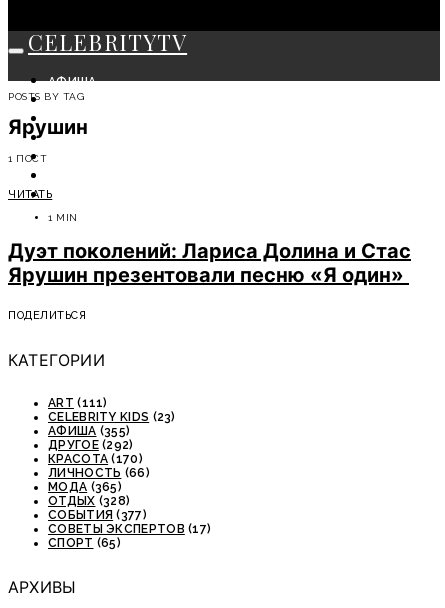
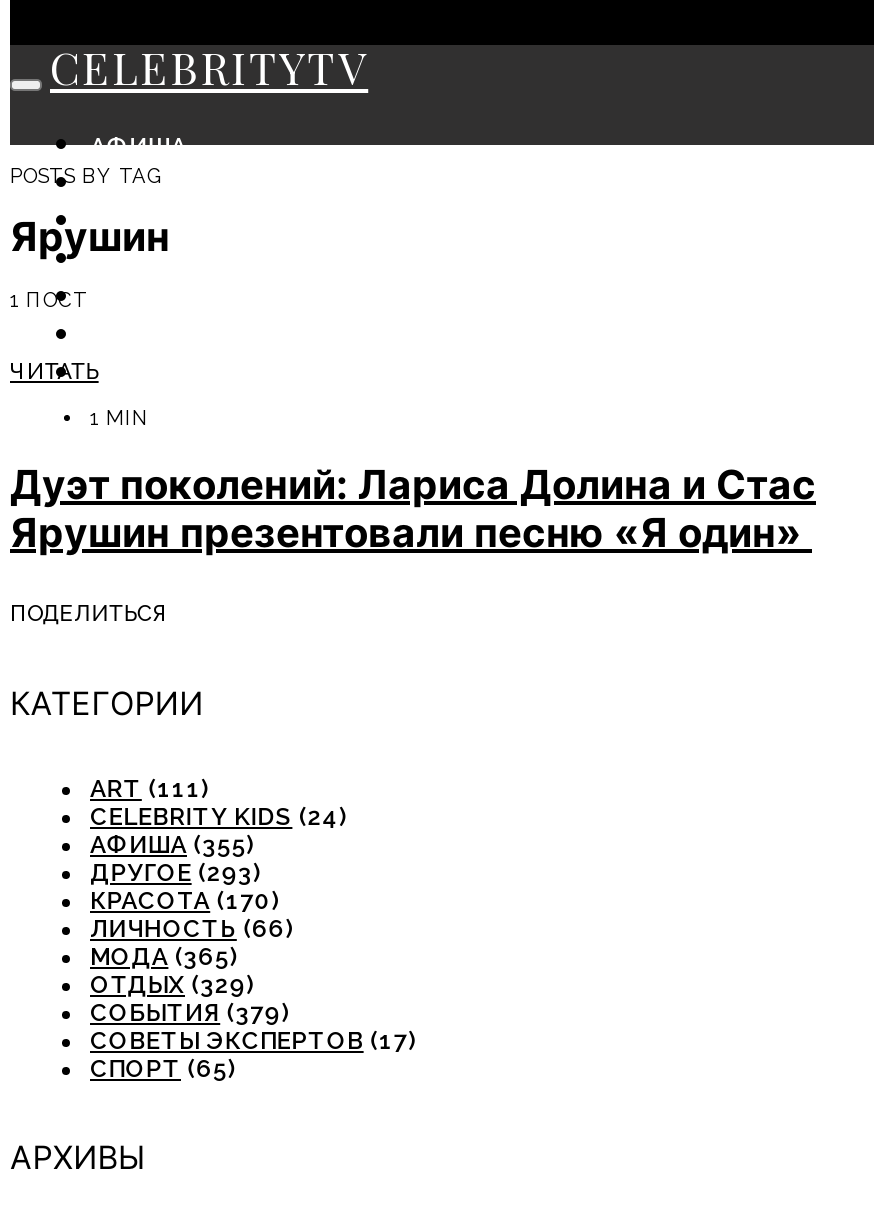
- CELEBRITY KIDS (23)
+ CELEBRITY KIDS (24)

- ДРУГОЕ (292)
+ ДРУГОЕ (293)

- ОТДЫХ (328)
+ ОТДЫХ (329)

- СОБЫТИЯ (377)
+ СОБЫТИЯ (379)
